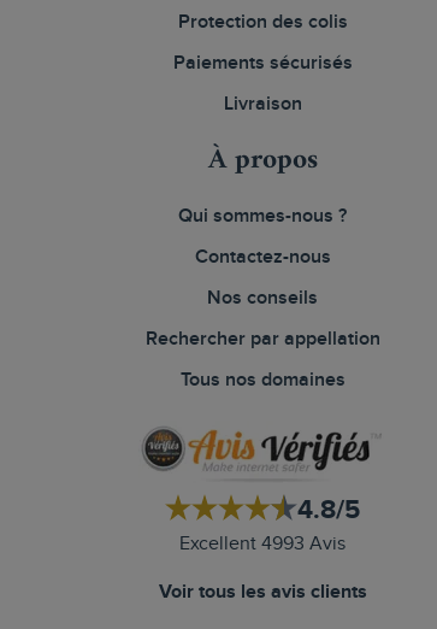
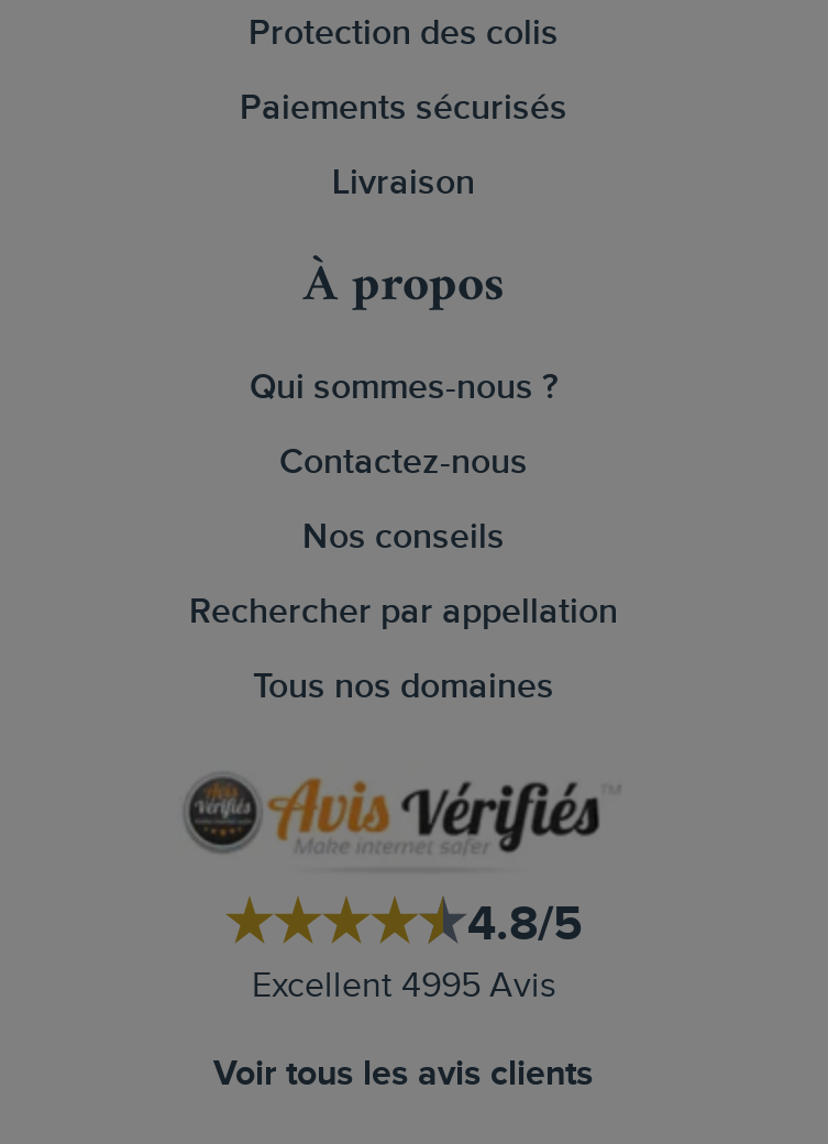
- Excellent 4993 Avis
+ Excellent 4995 Avis
